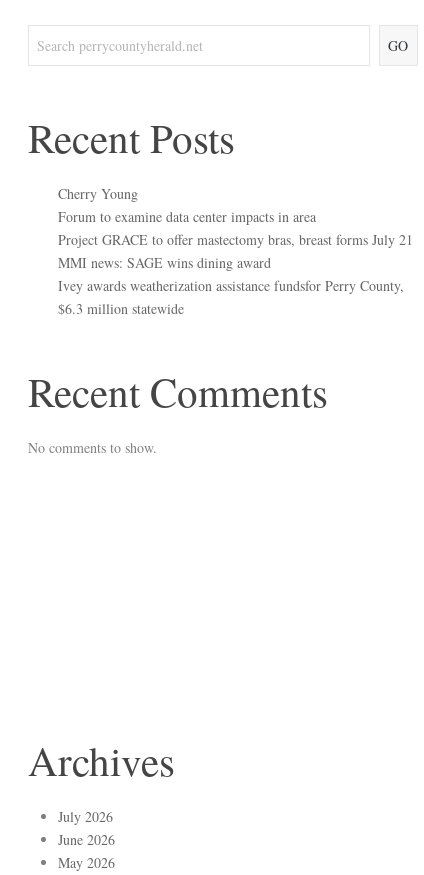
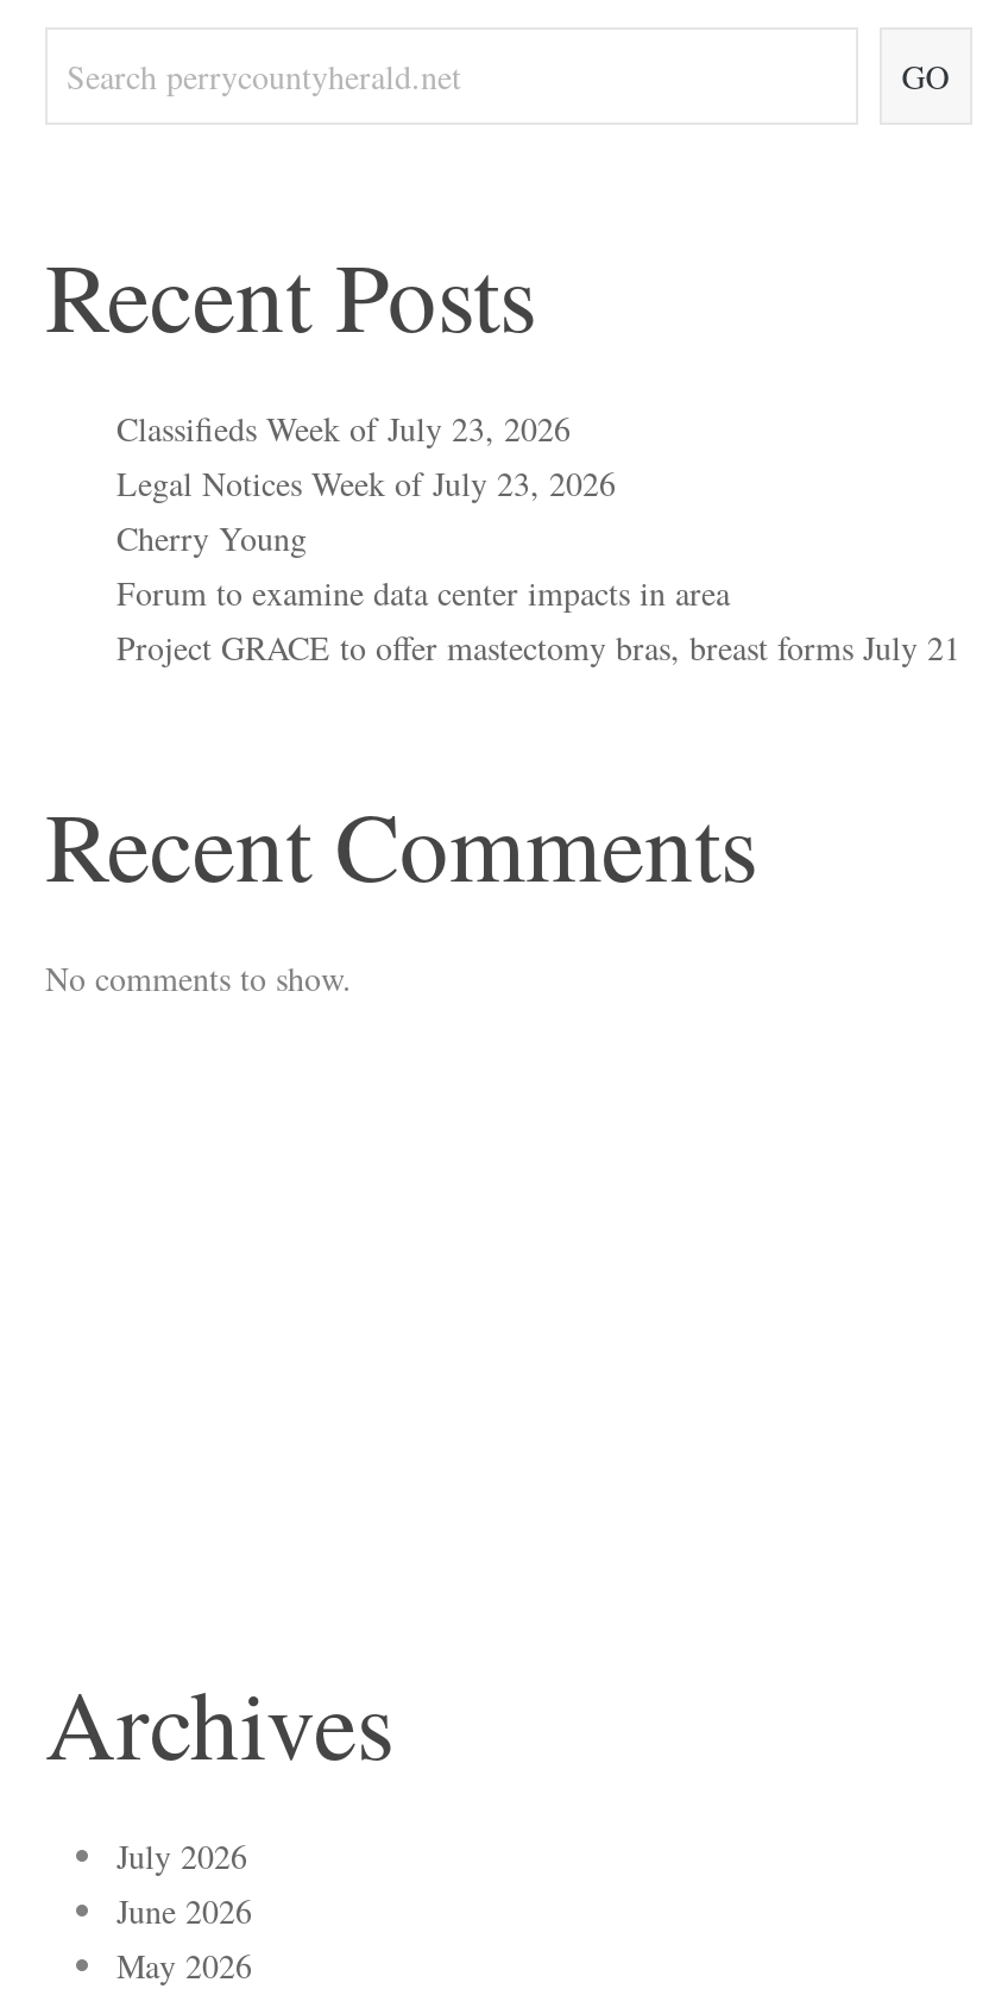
+ Classifieds Week of July 23, 2026
+ Legal Notices Week of July 23, 2026

moved down: Cherry Young | Forum to examine data center impacts in area | Project GRACE to offer mastectomy bras, breast forms July 21

- MMI news: SAGE wins dining award
- Ivey awards weatherization assistance fundsfor Perry County,
- $6.3 million statewide
